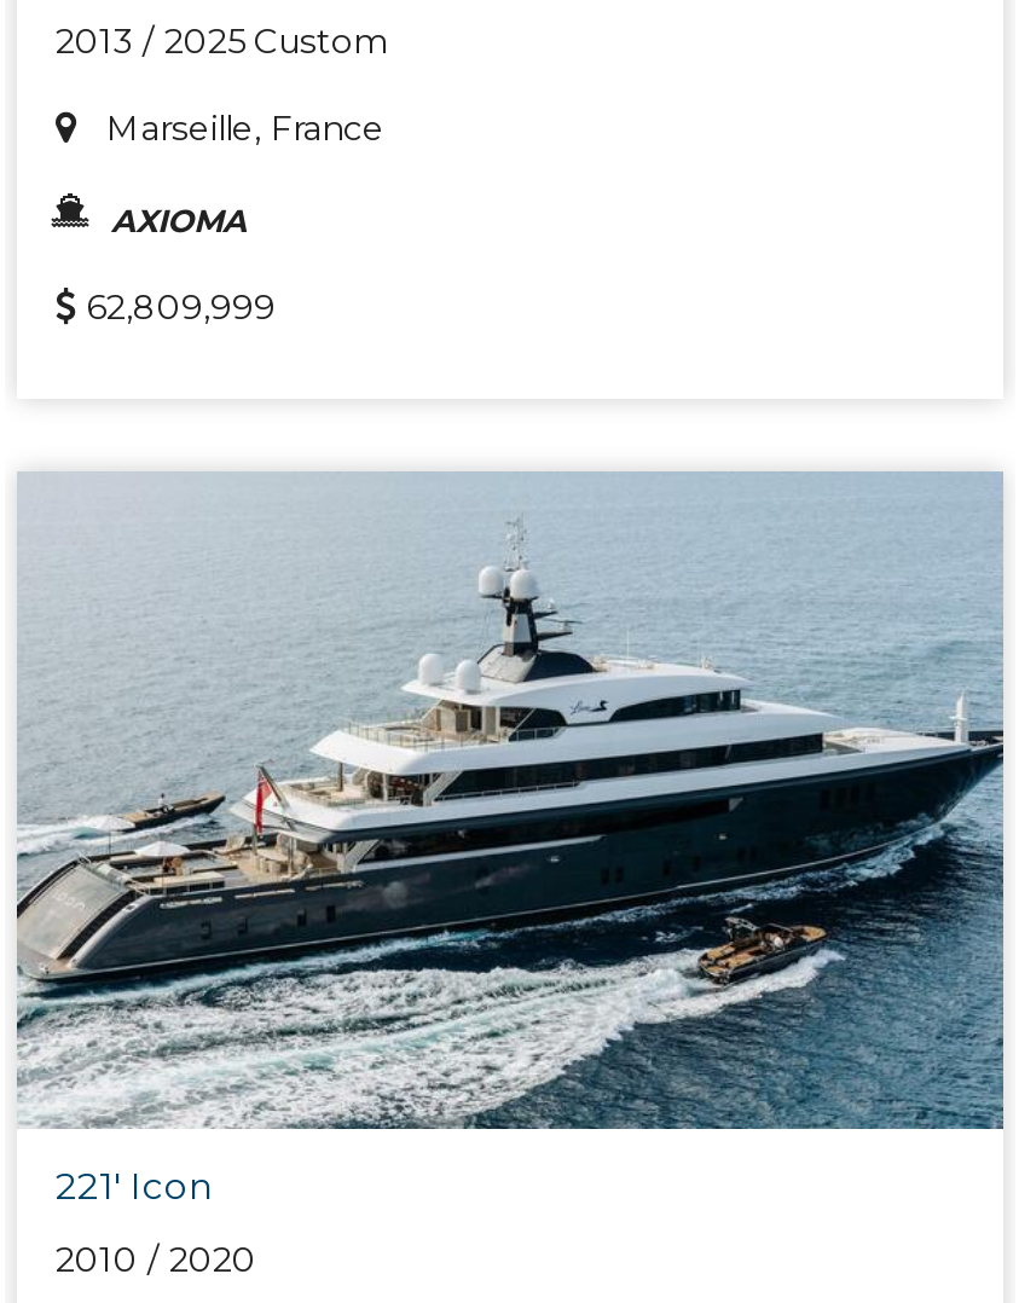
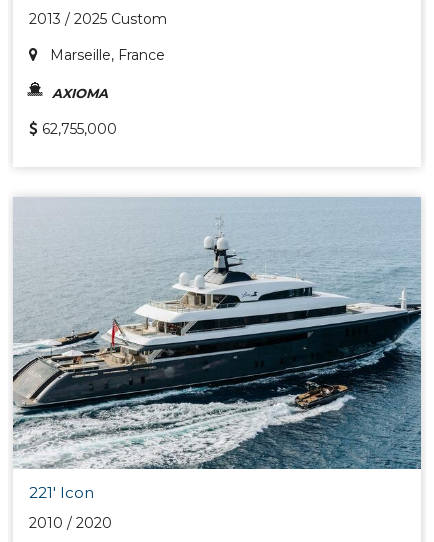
- 62,809,999
+ 62,755,000
